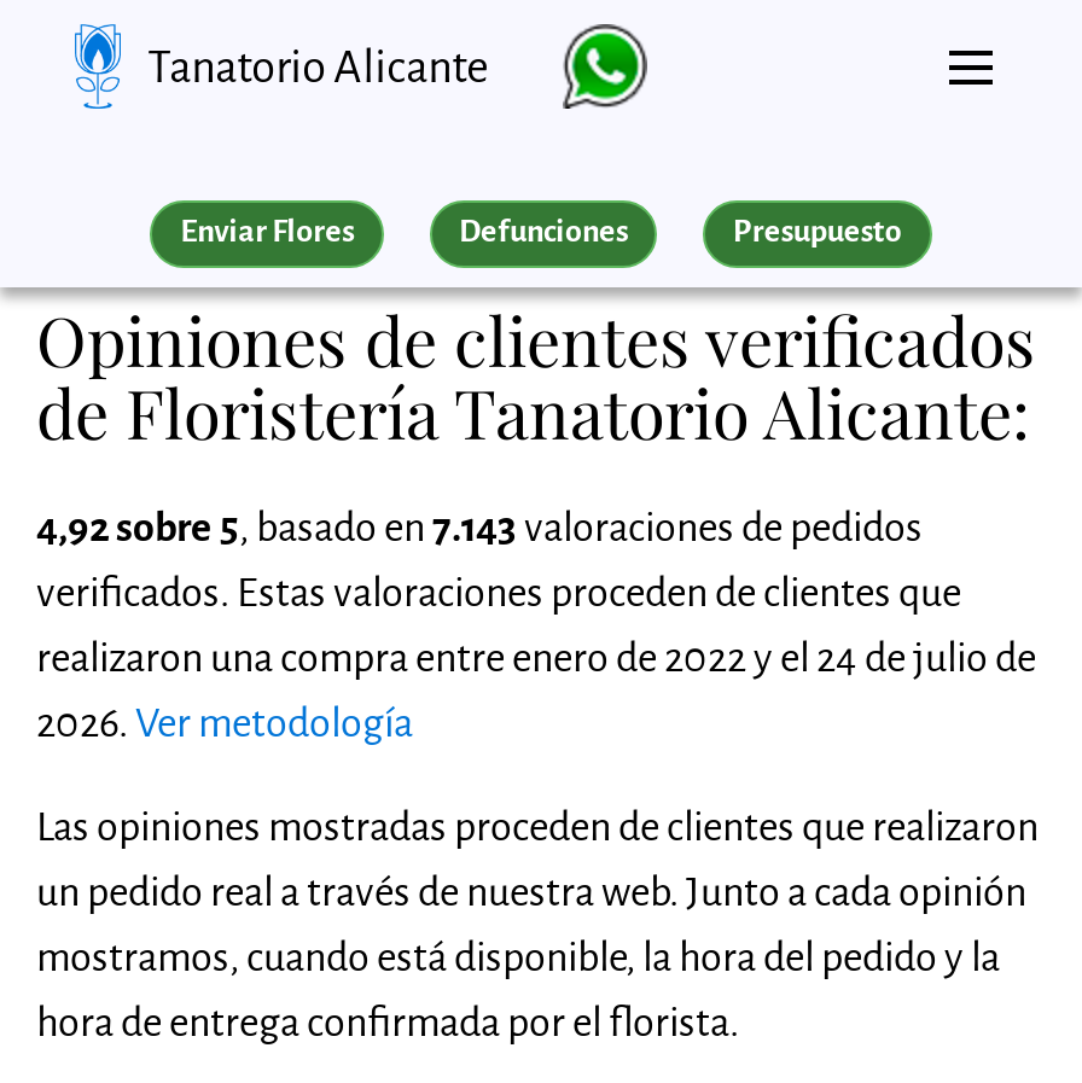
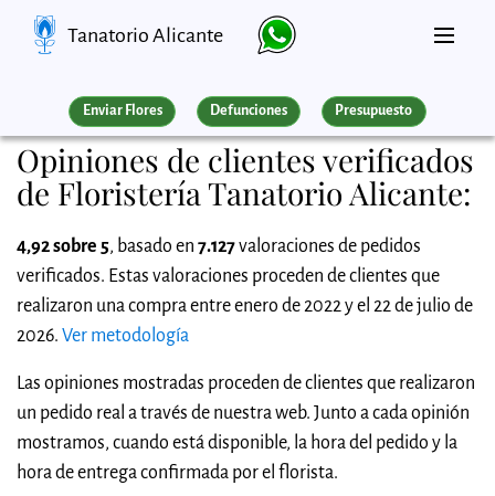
- 4,92 sobre 5, basado en 7.143 valoraciones de pedidos
+ 4,92 sobre 5, basado en 7.127 valoraciones de pedidos

- realizaron una compra entre enero de 2022 y el 24 de julio de
+ realizaron una compra entre enero de 2022 y el 22 de julio de
